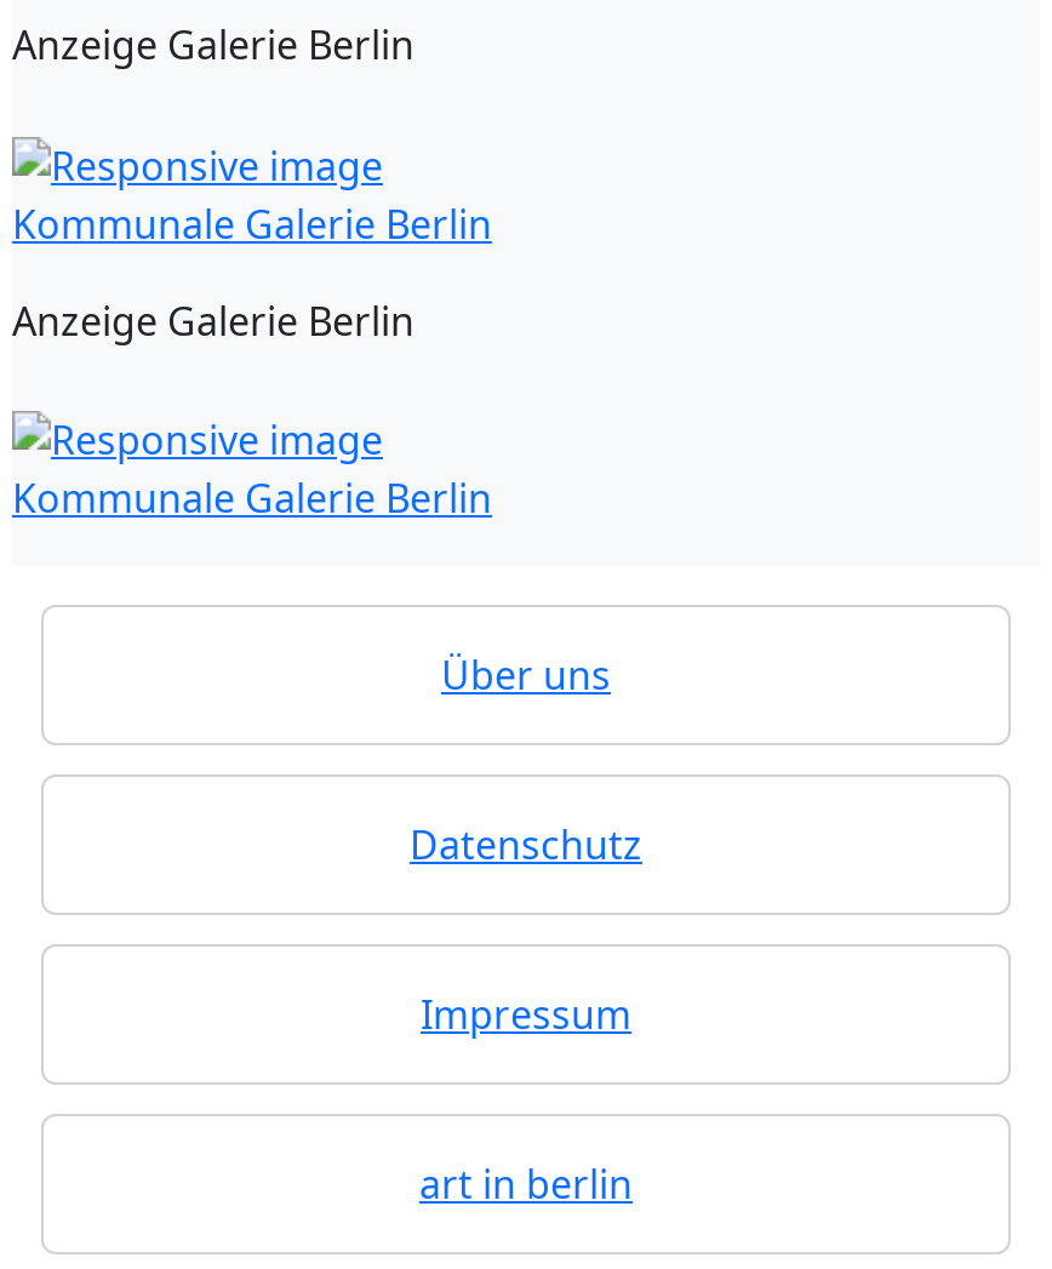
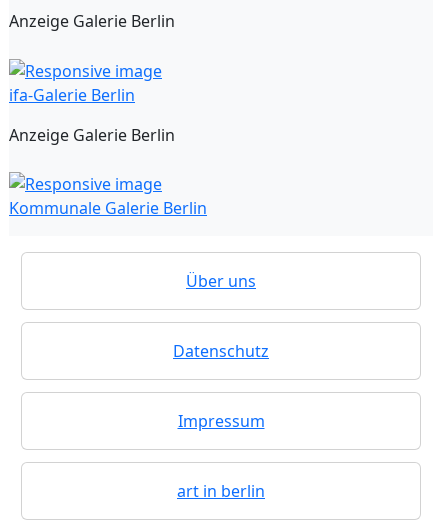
- Kommunale Galerie Berlin
+ ifa-Galerie Berlin
